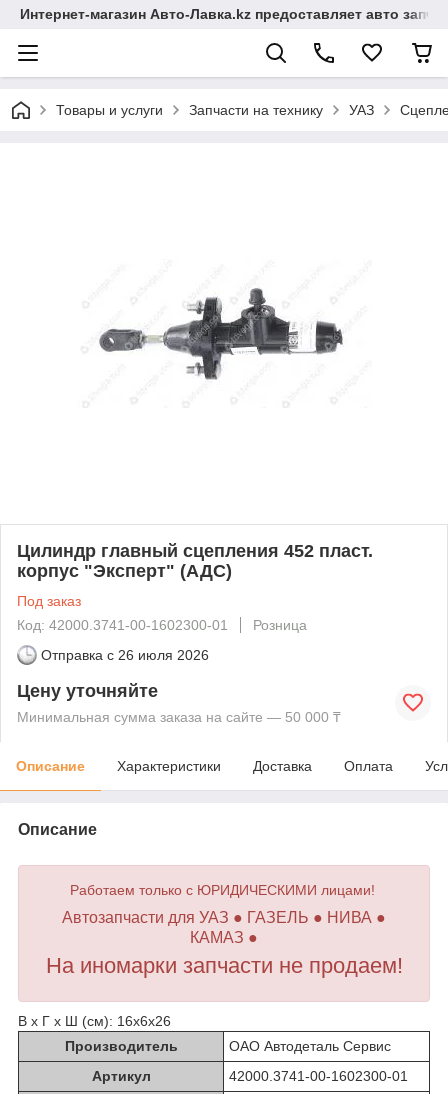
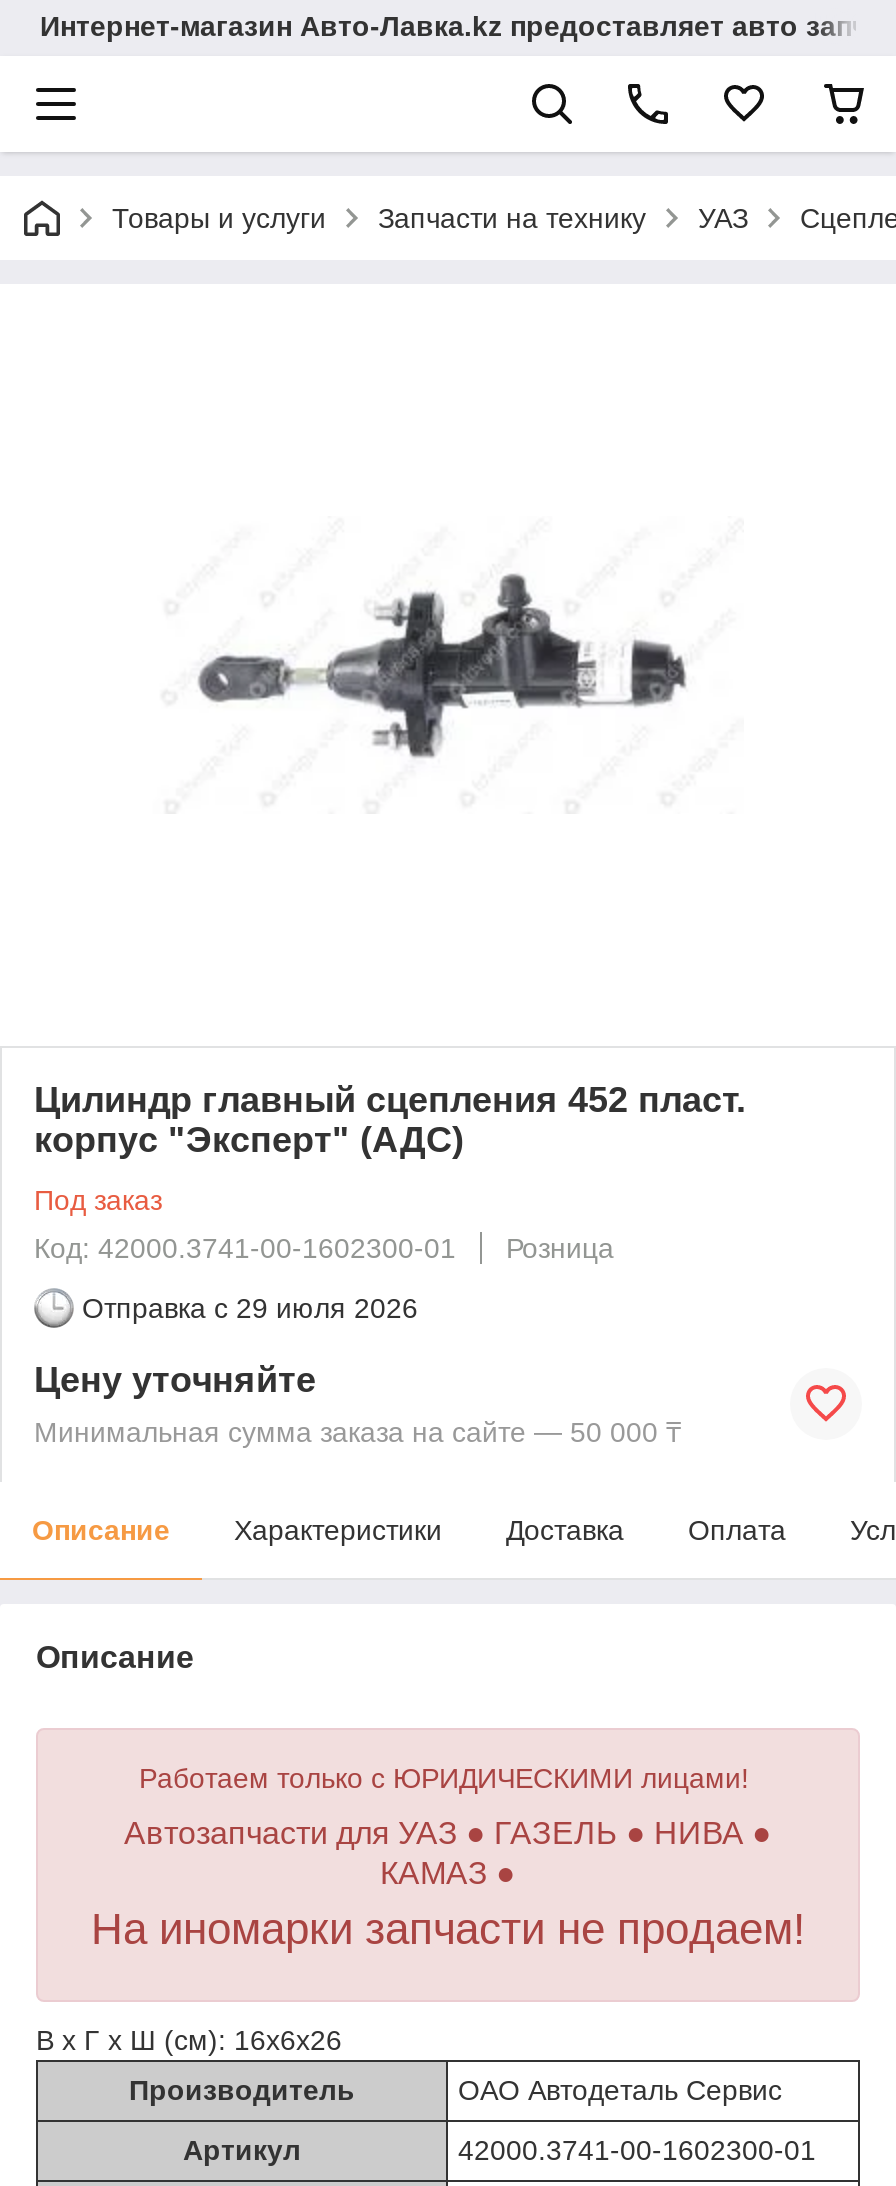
- Отправка с 26 июля 2026
+ Отправка с 29 июля 2026
